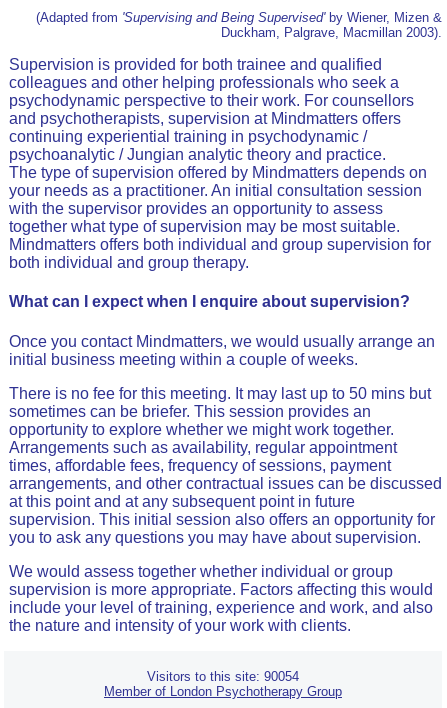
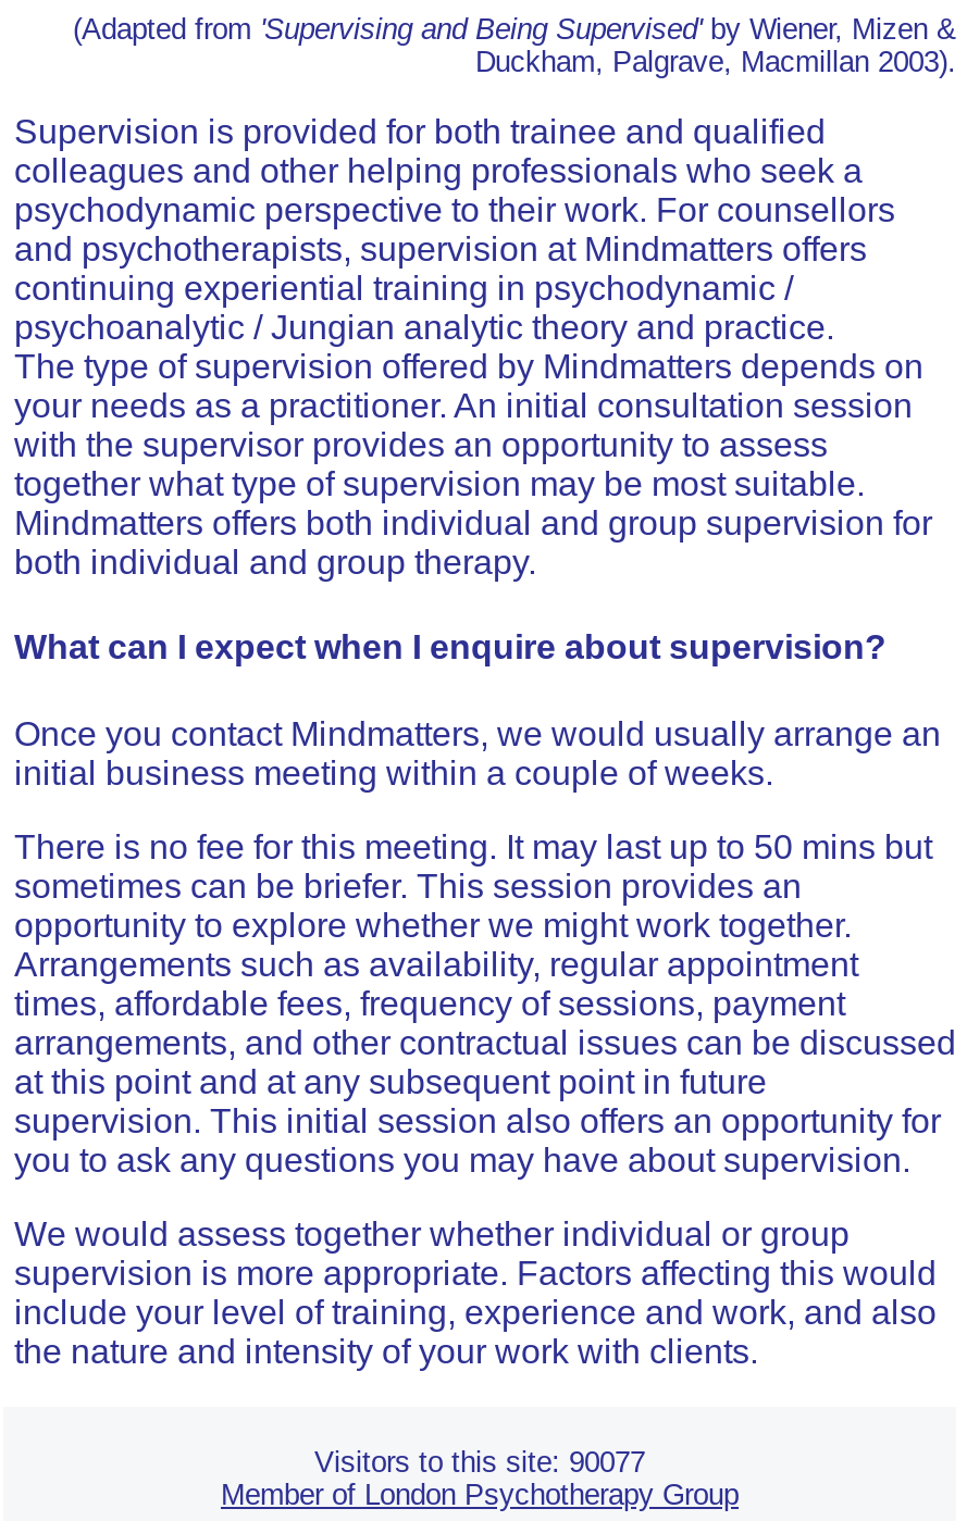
- Visitors to this site: 90054
+ Visitors to this site: 90077
